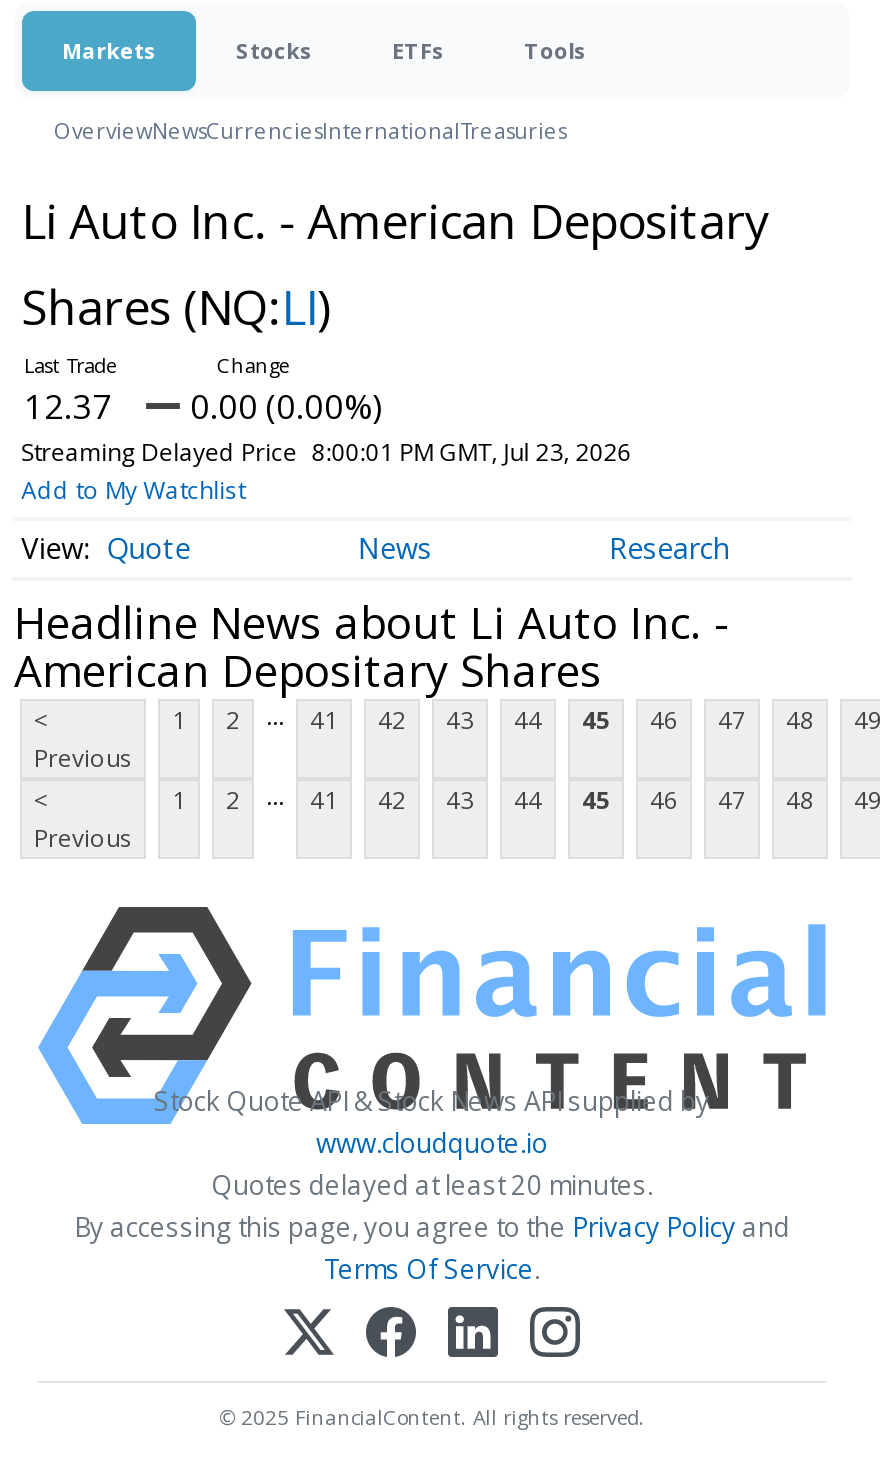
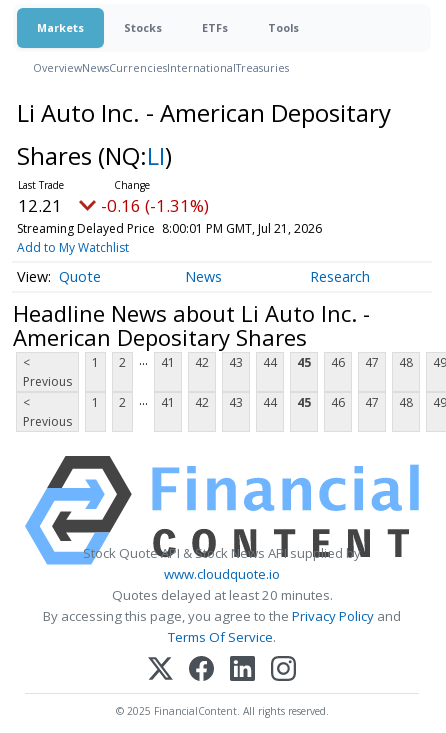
- 12.37
+ 12.21

- 0.00 (0.00%)
+ -0.16 (-1.31%)

- Streaming Delayed Price 8:00:01 PM GMT, Jul 23, 2026
+ Streaming Delayed Price 8:00:01 PM GMT, Jul 21, 2026
